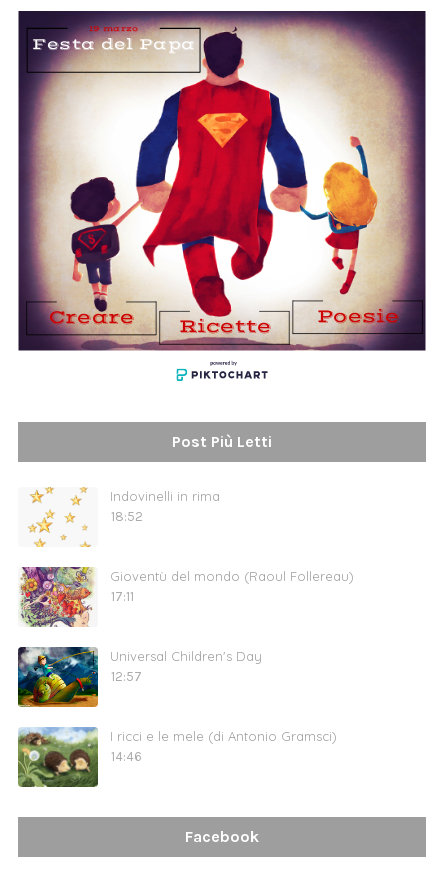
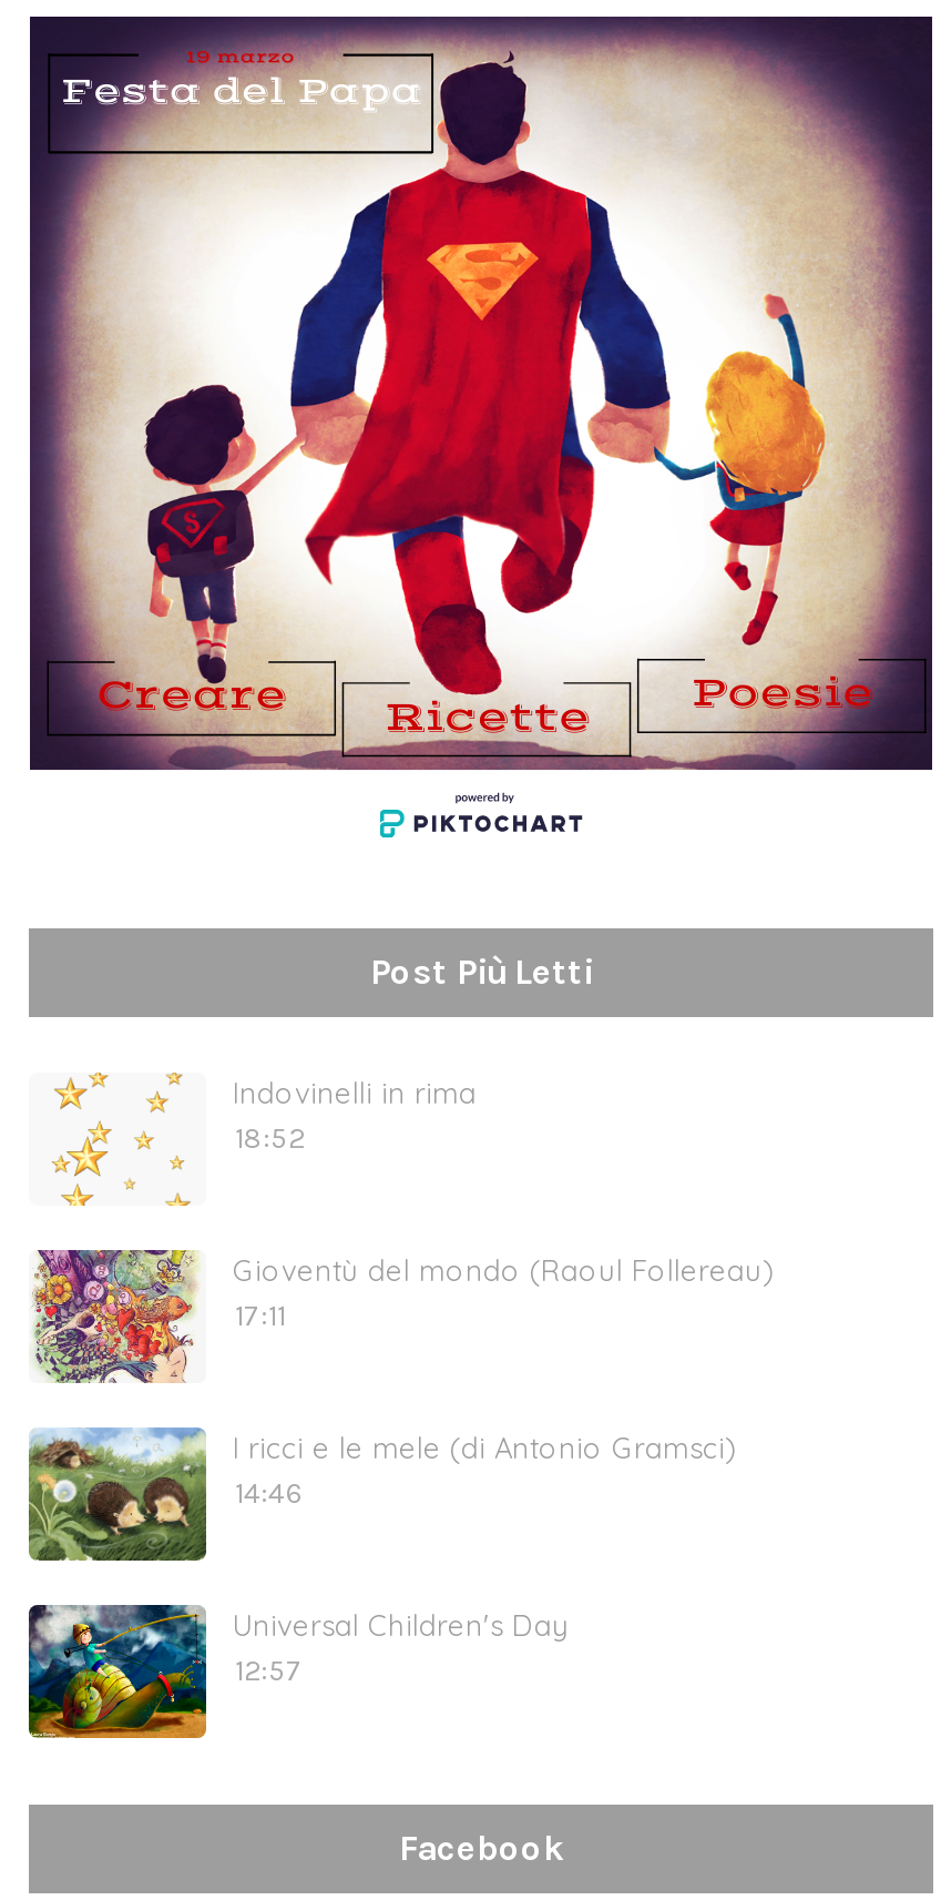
moved down: [image] | Universal Children's Day | 12:57

moved up: [image] | I ricci e le mele (di Antonio Gramsci) | 14:46
